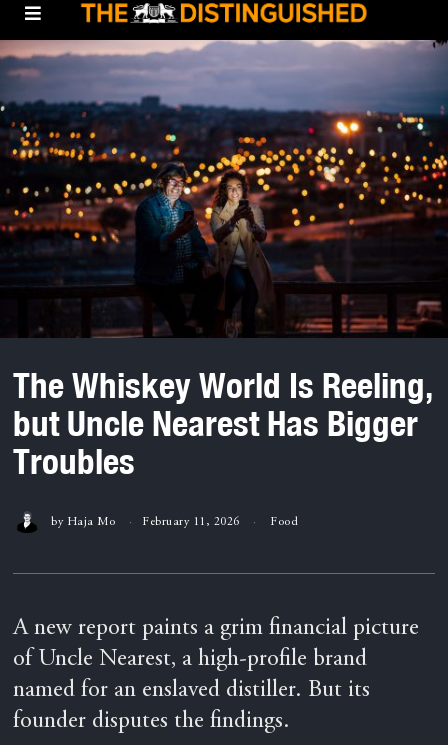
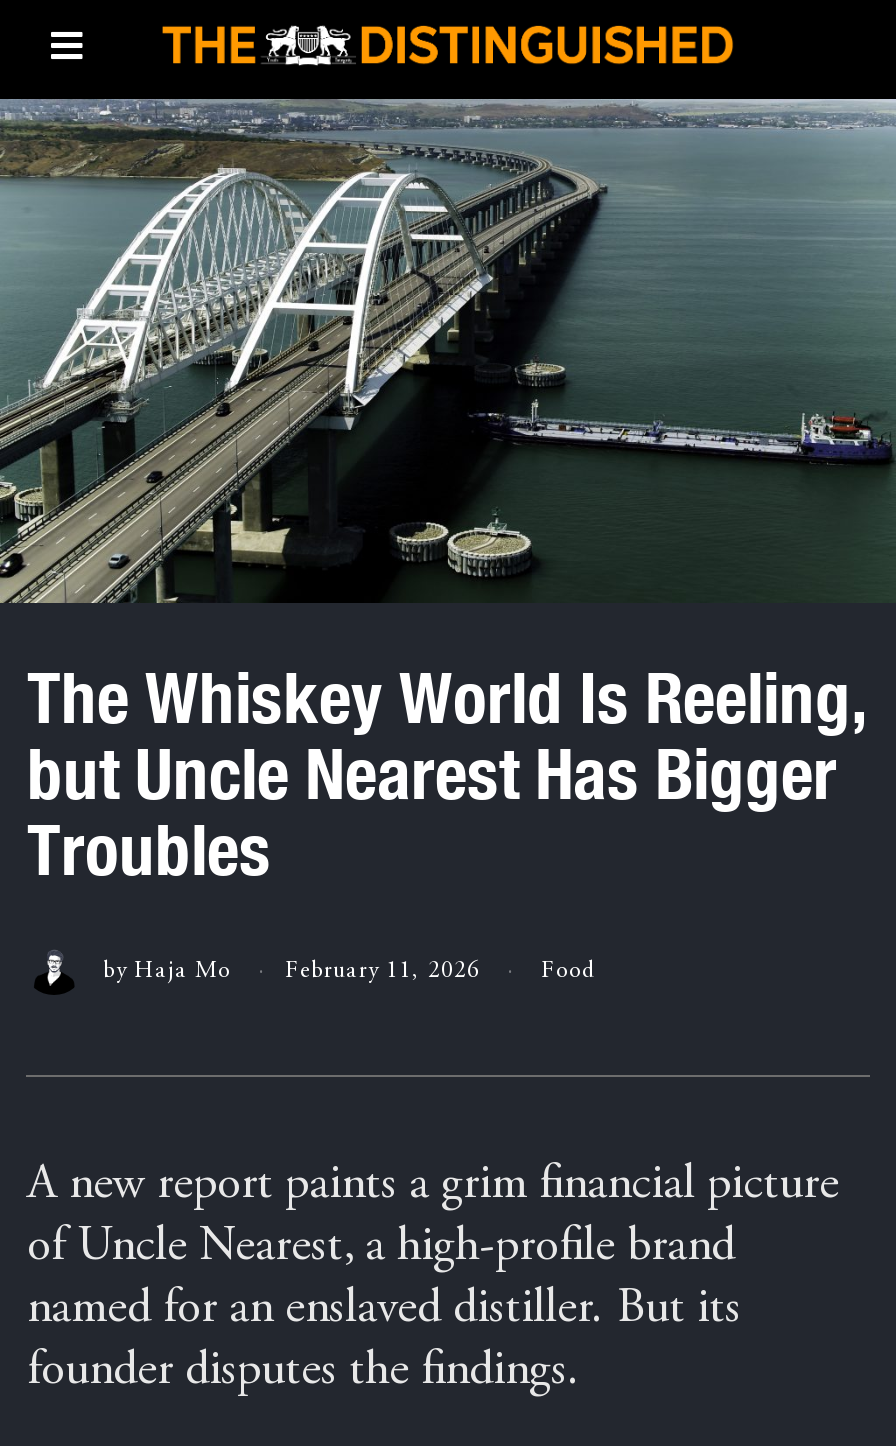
- [image]
+ [image]
